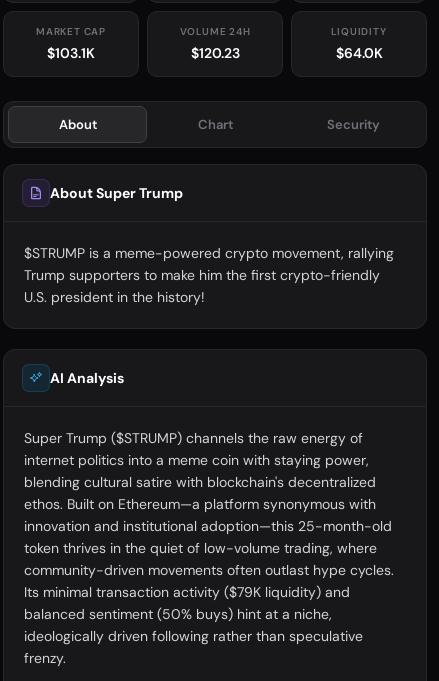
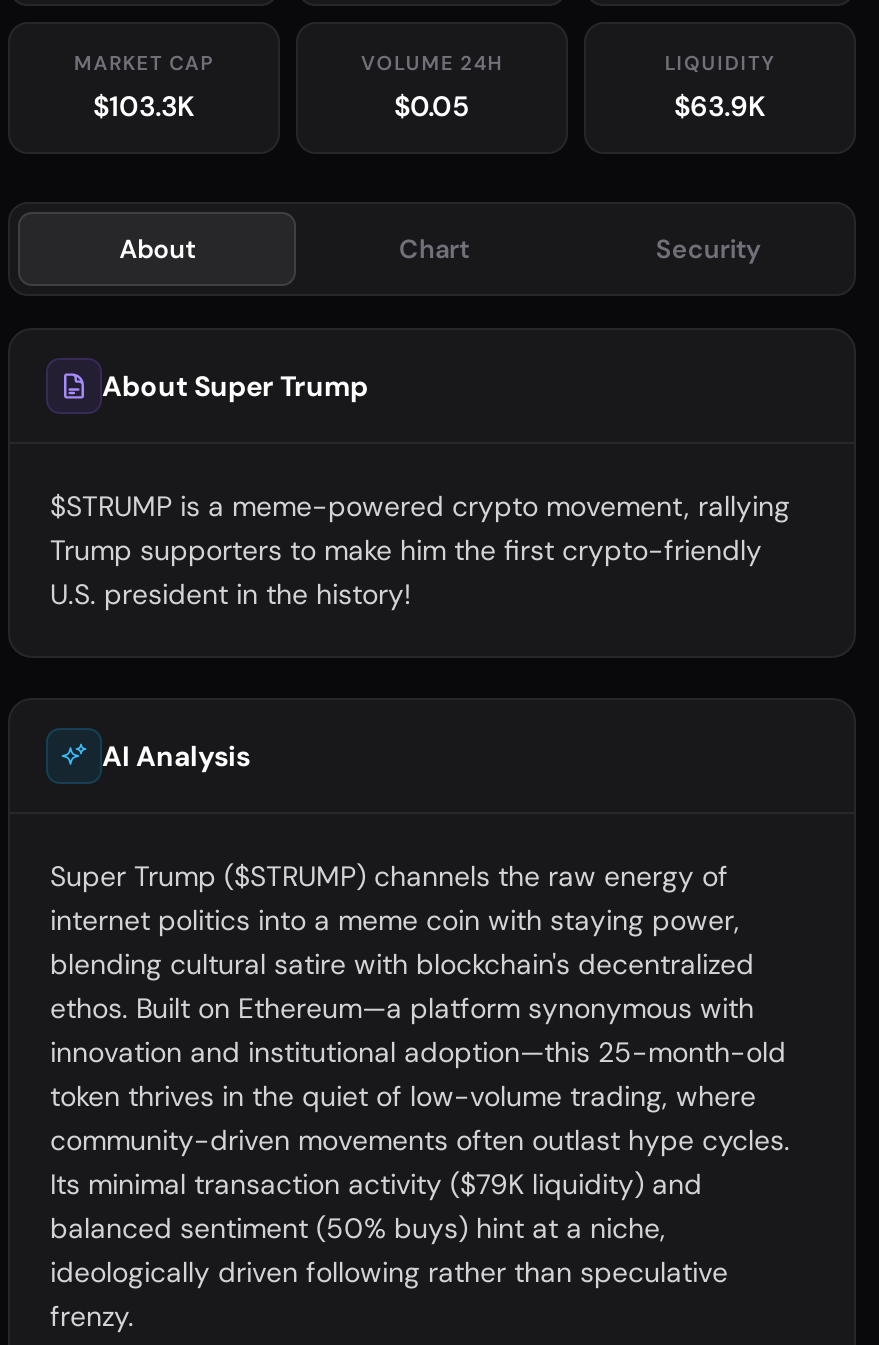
- $103.1K
+ $103.3K

- $120.23
+ $0.05

- $64.0K
+ $63.9K
